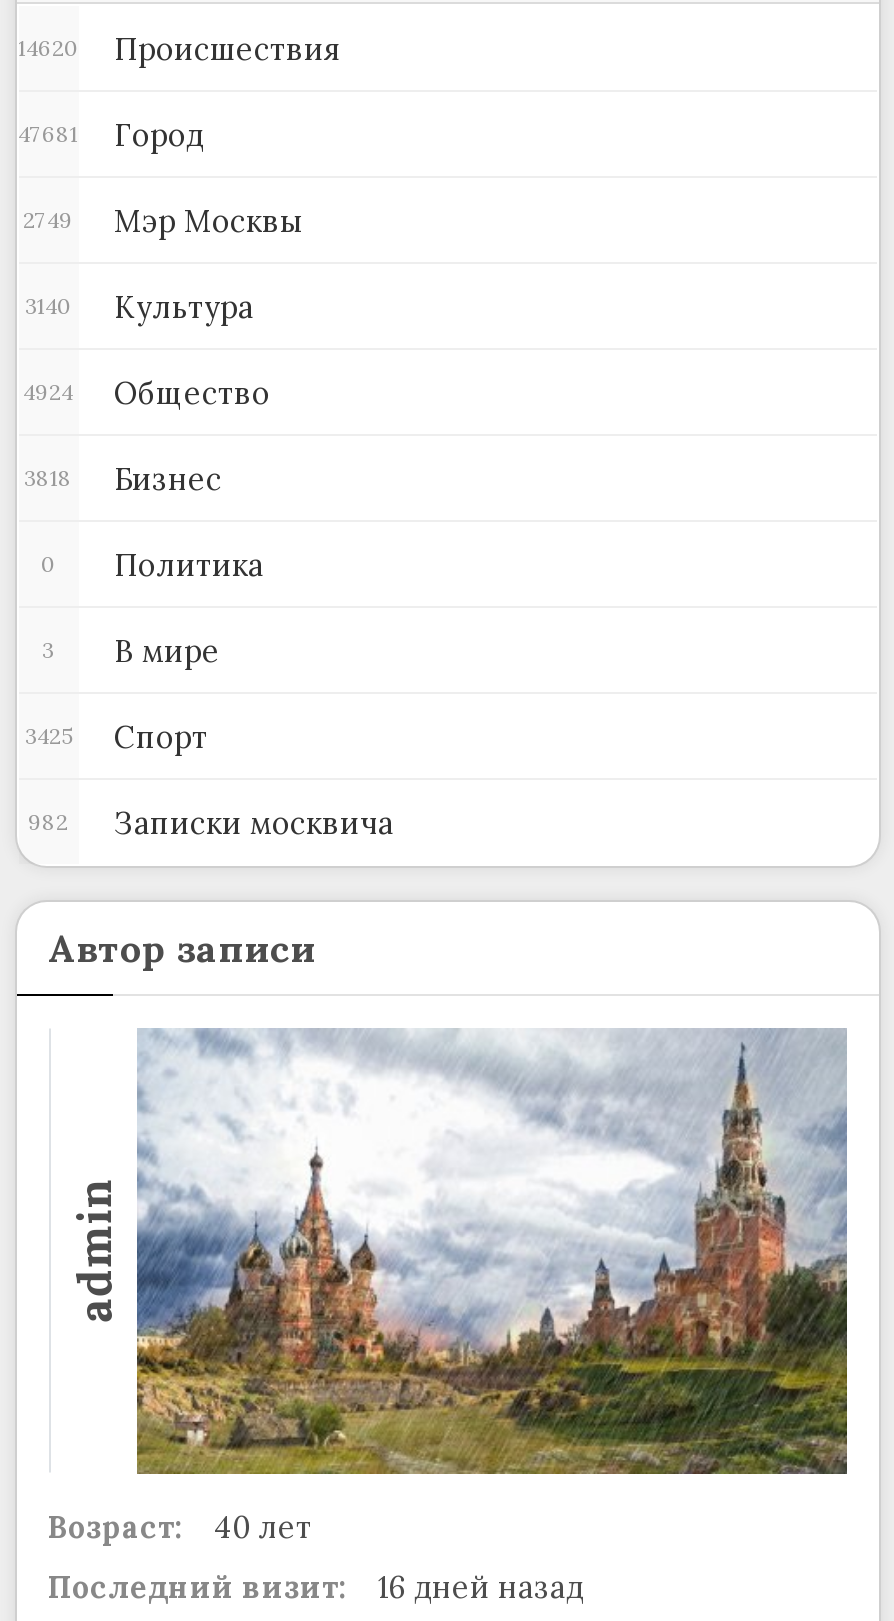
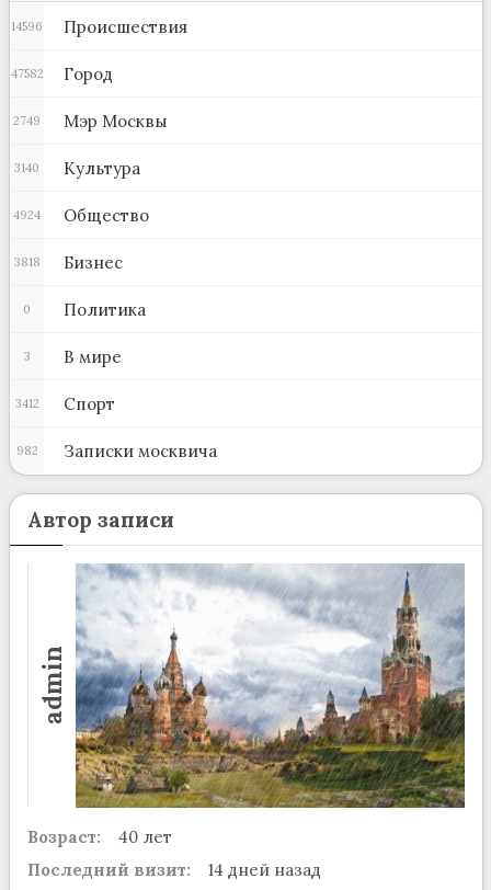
- 14620 Происшествия
+ 14596 Происшествия

- 47681 Город
+ 47582 Город

- 3425 Спорт
+ 3412 Спорт

- Последний визит: 16 дней назад
+ Последний визит: 14 дней назад
